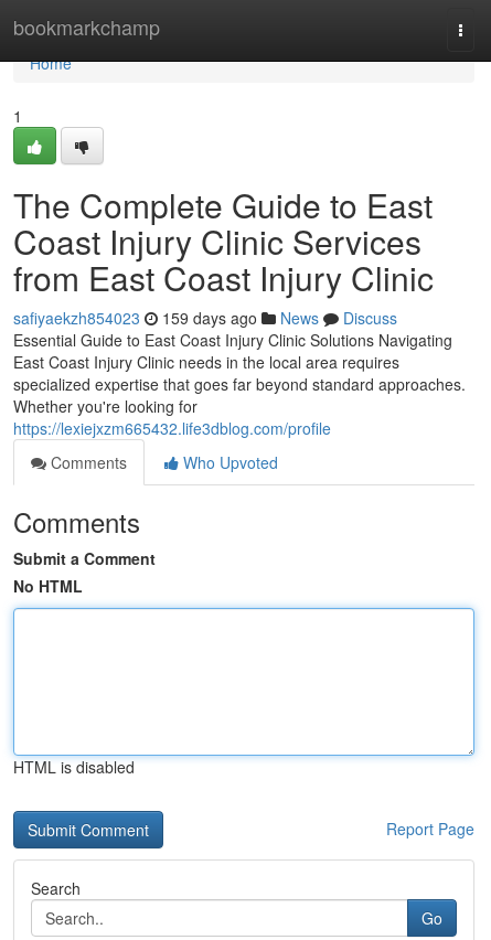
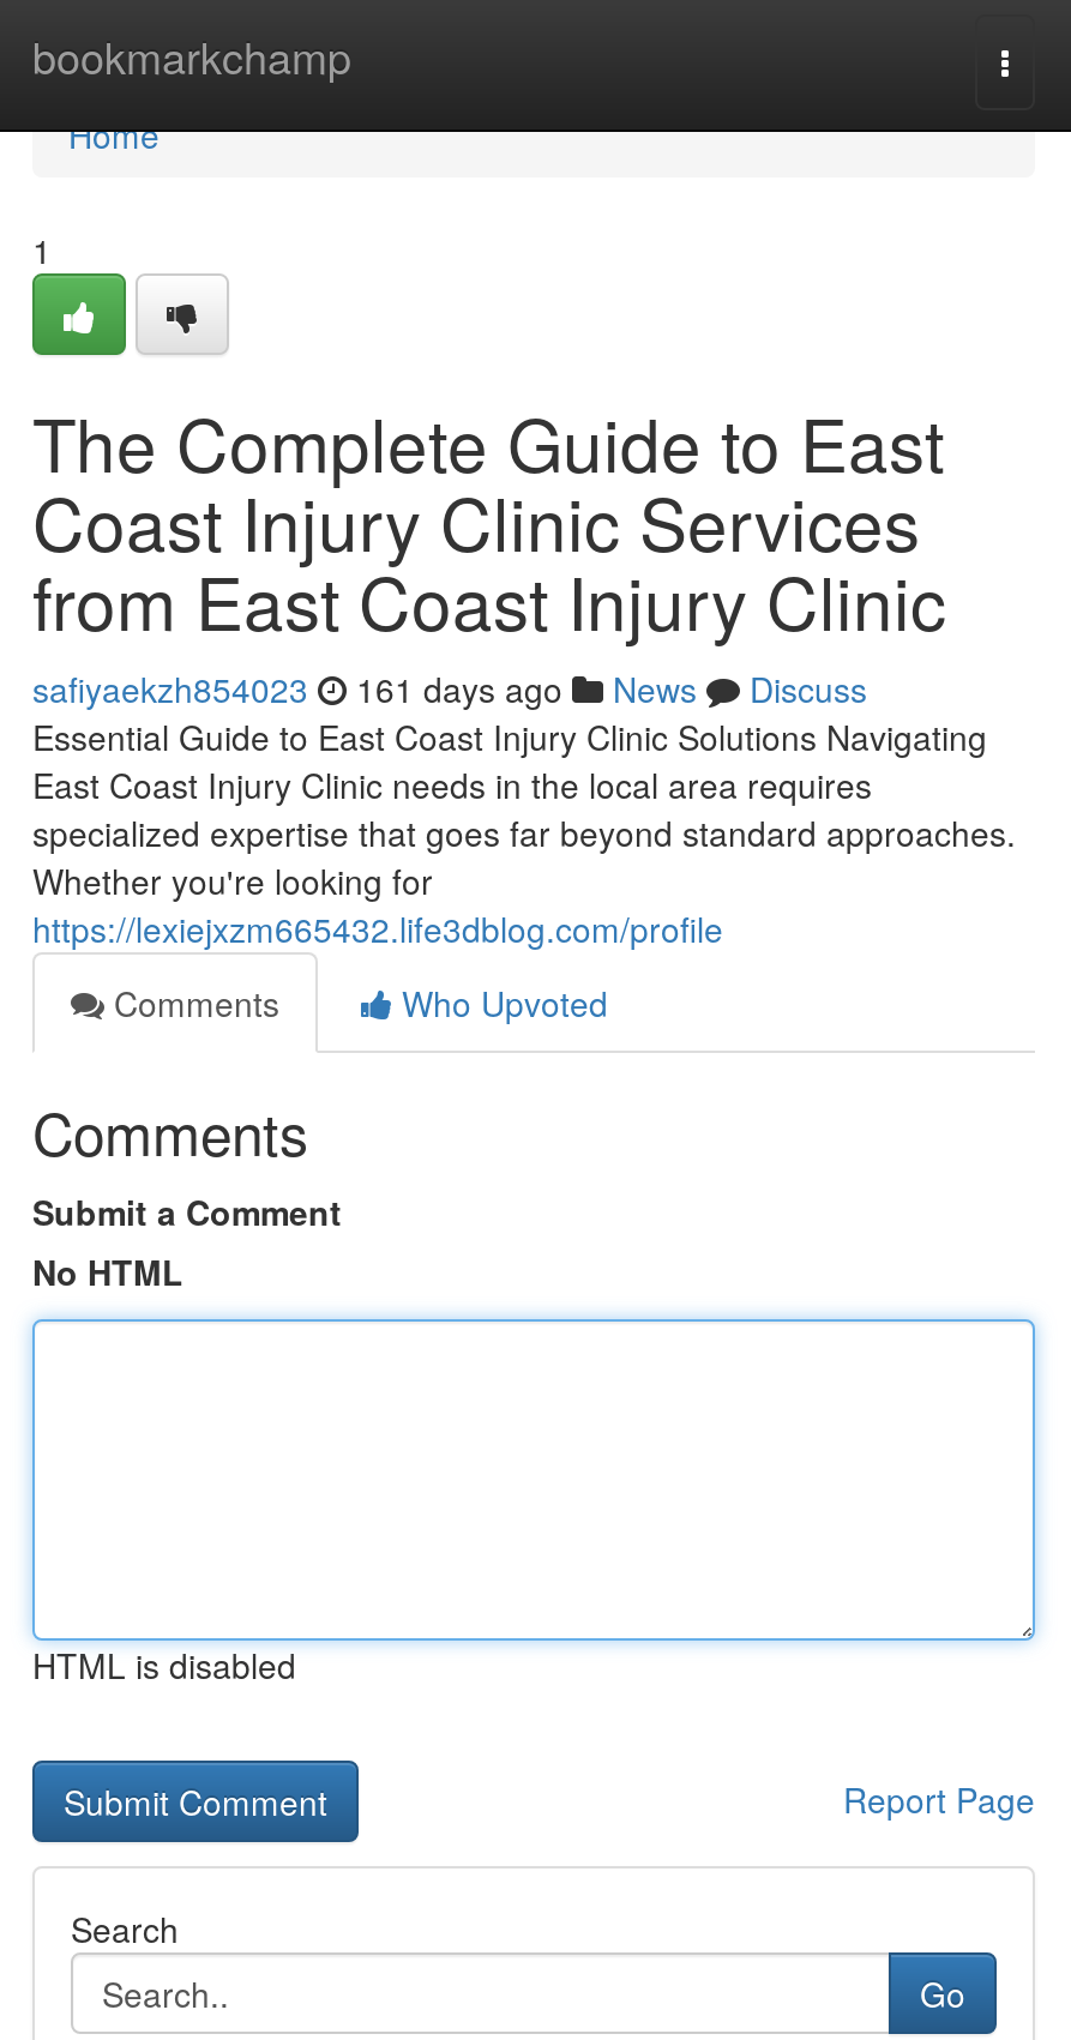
- safiyaekzh854023 159 days ago News Discuss
+ safiyaekzh854023 161 days ago News Discuss
